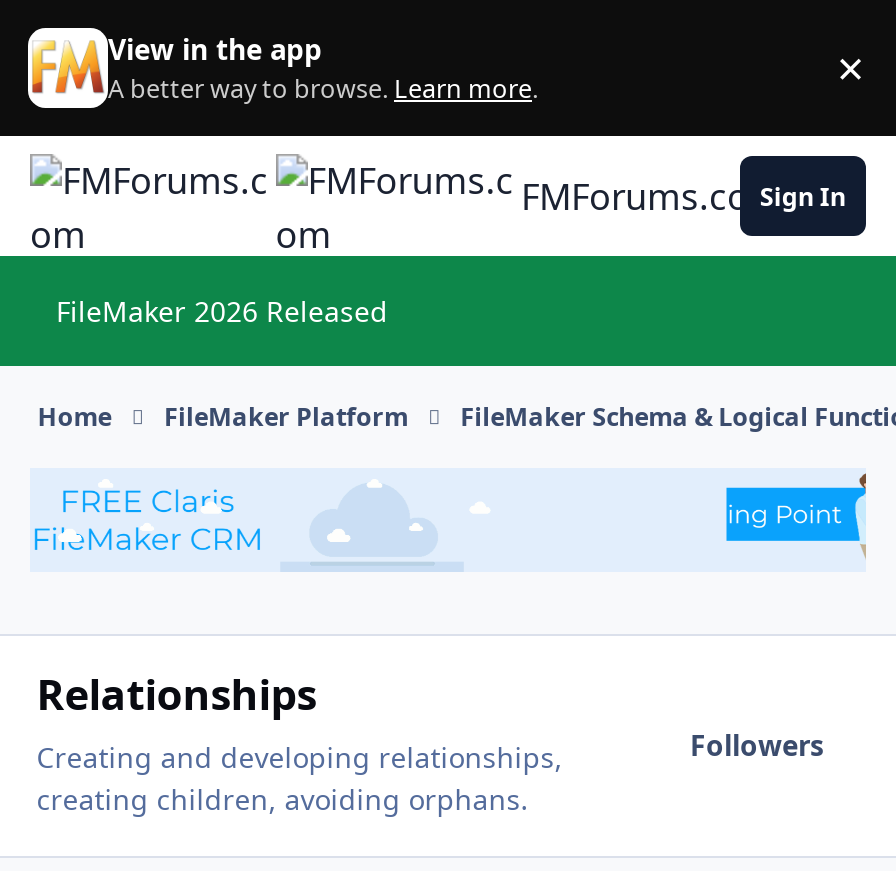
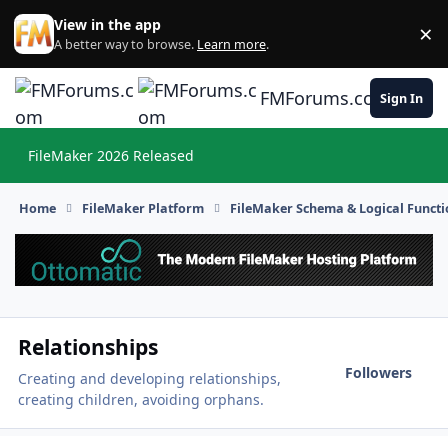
- [image]
+ [image]
